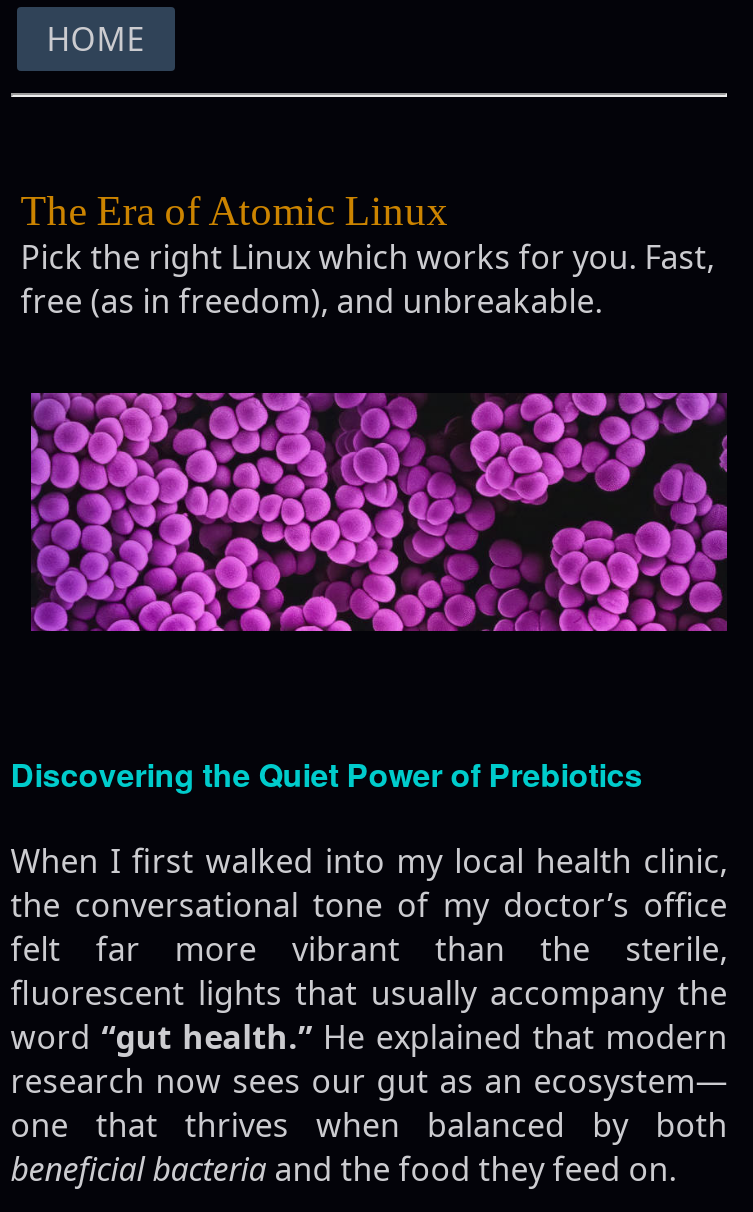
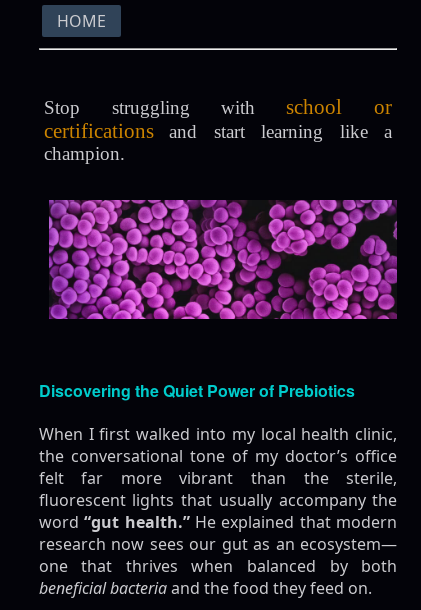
- The Era of Atomic Linux
- Pick the right Linux which works for you. Fast,
- free (as in freedom), and unbreakable.
+ Stop struggling with
+ school or
+ certifications
+ and start learning like a
+ champion.
